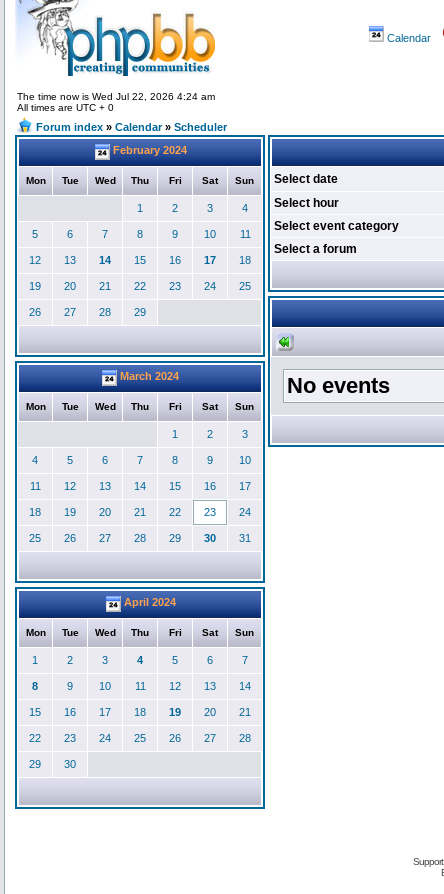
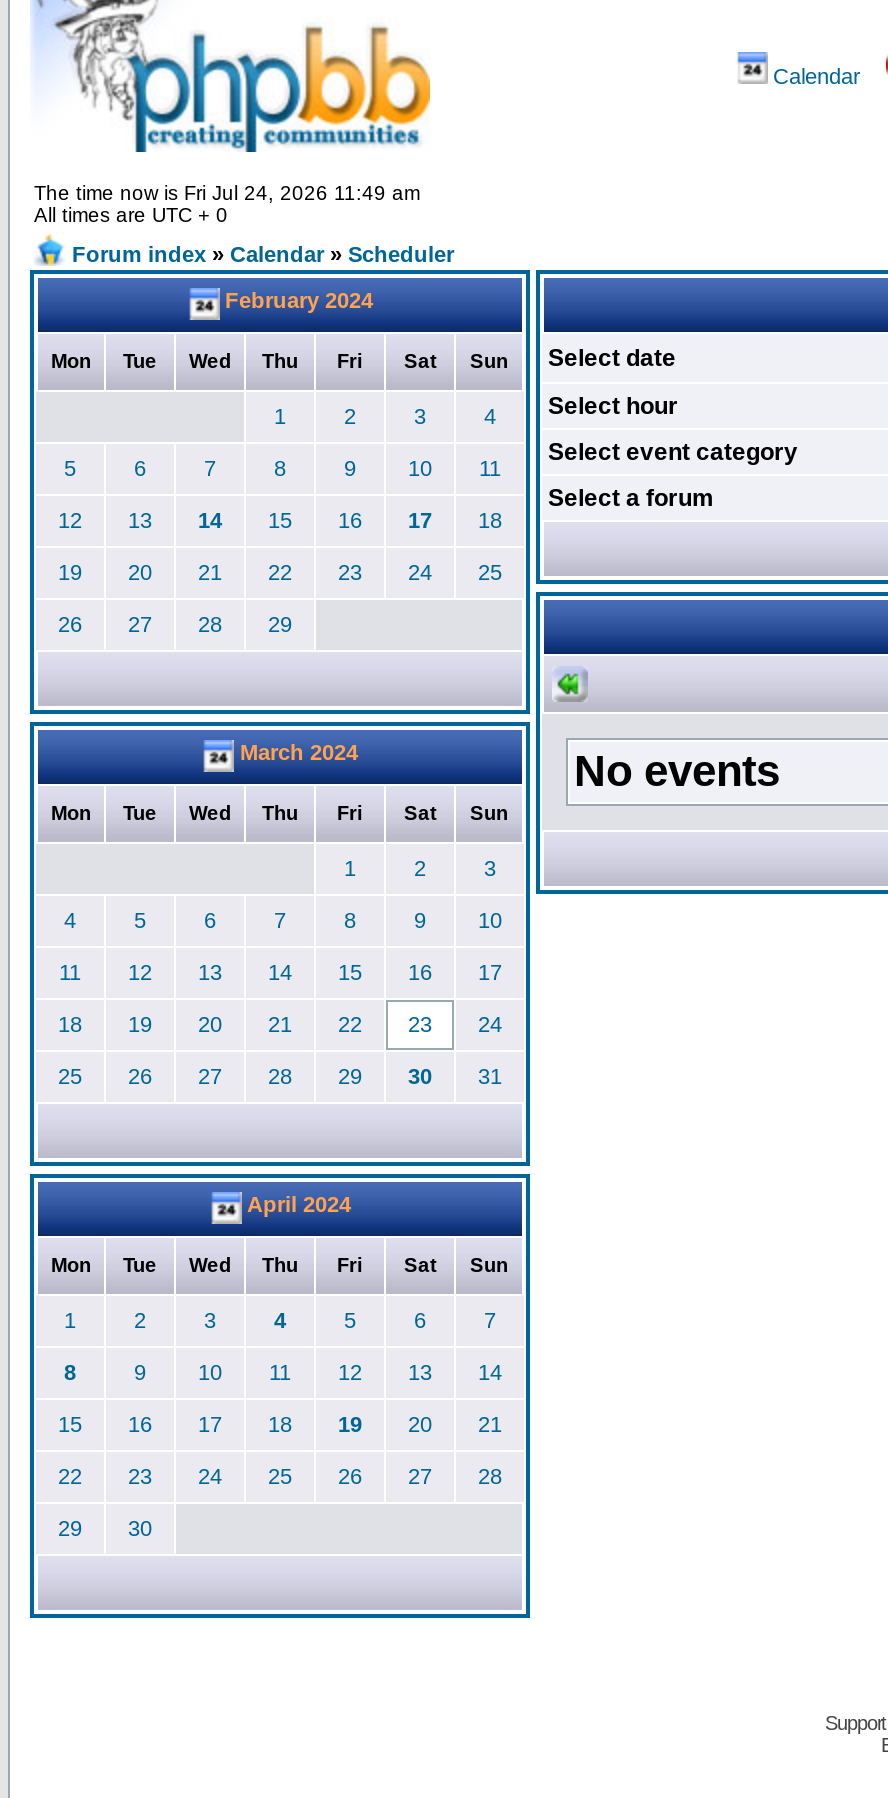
- The time now is Wed Jul 22, 2026 4:24 am
+ The time now is Fri Jul 24, 2026 11:49 am
